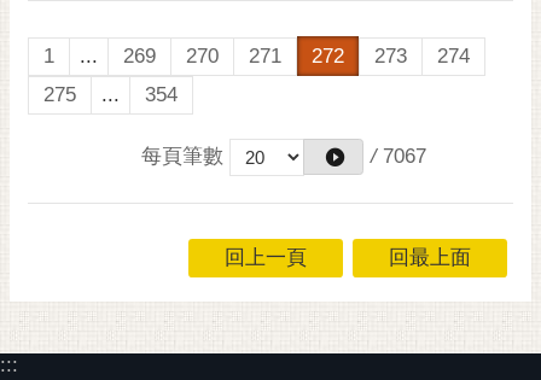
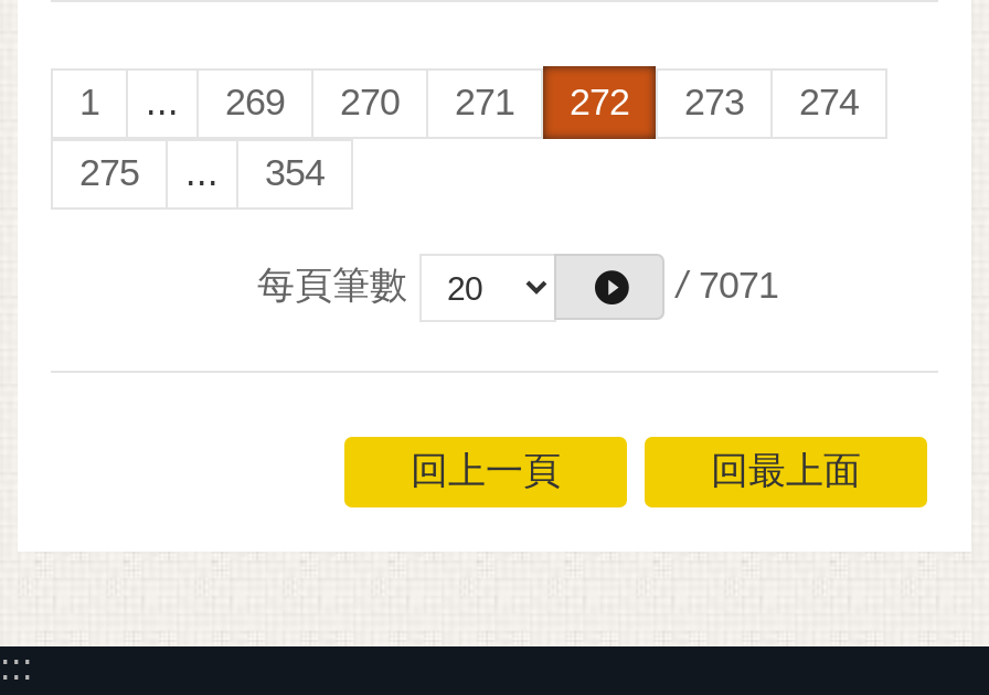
- / 7067
+ / 7071
